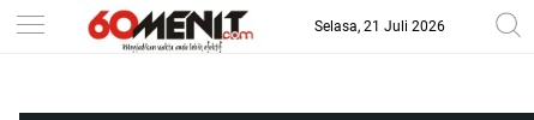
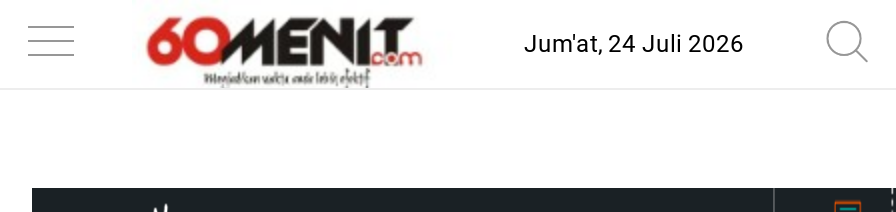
- Selasa, 21 Juli 2026
+ Jum'at, 24 Juli 2026
